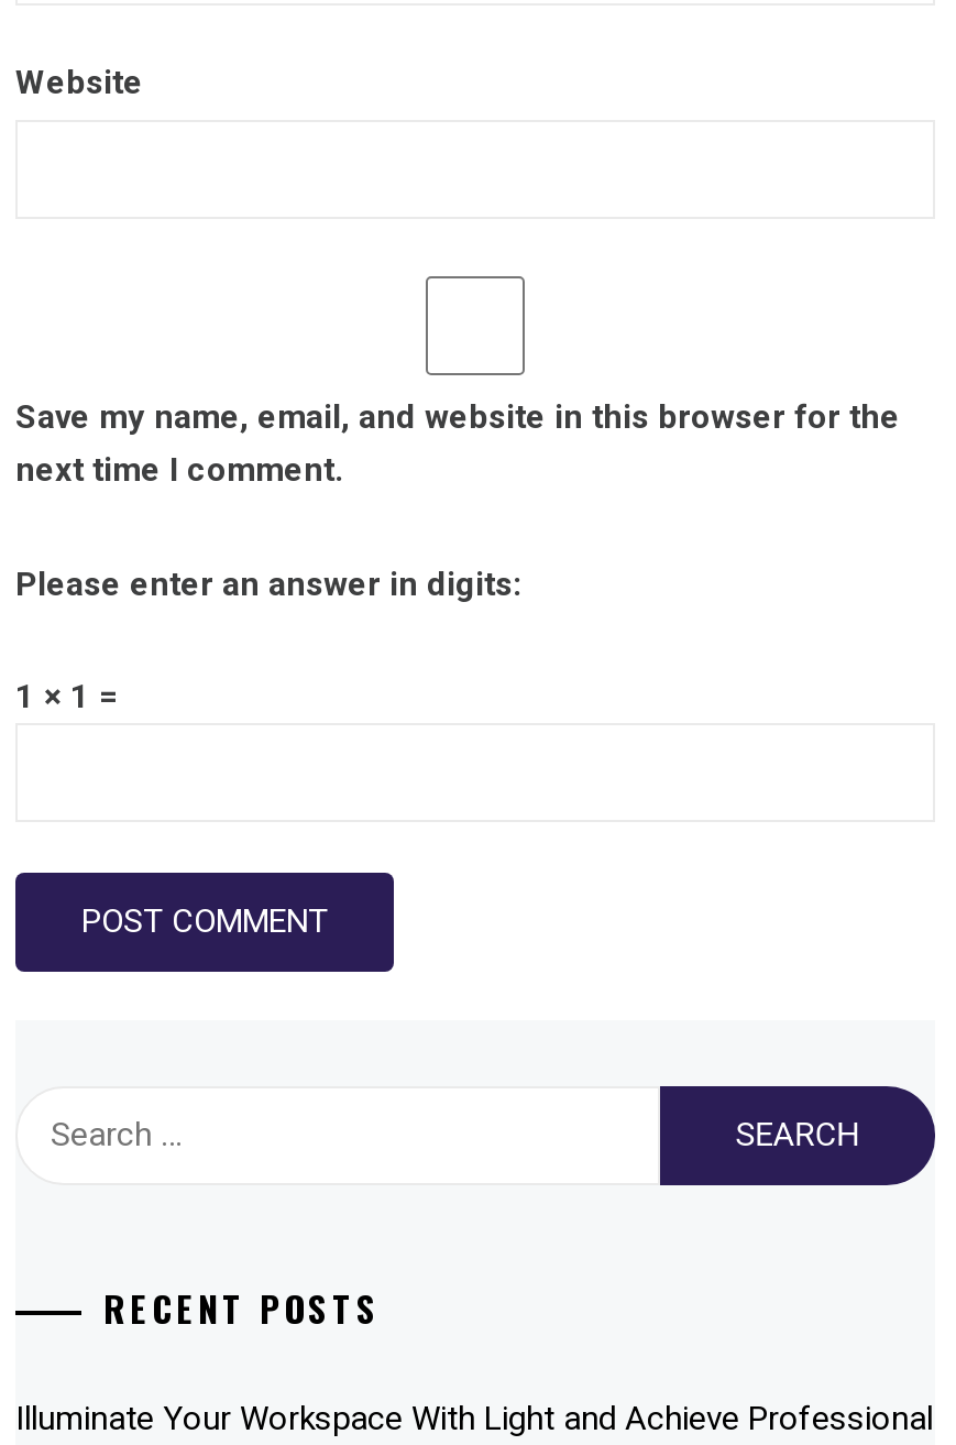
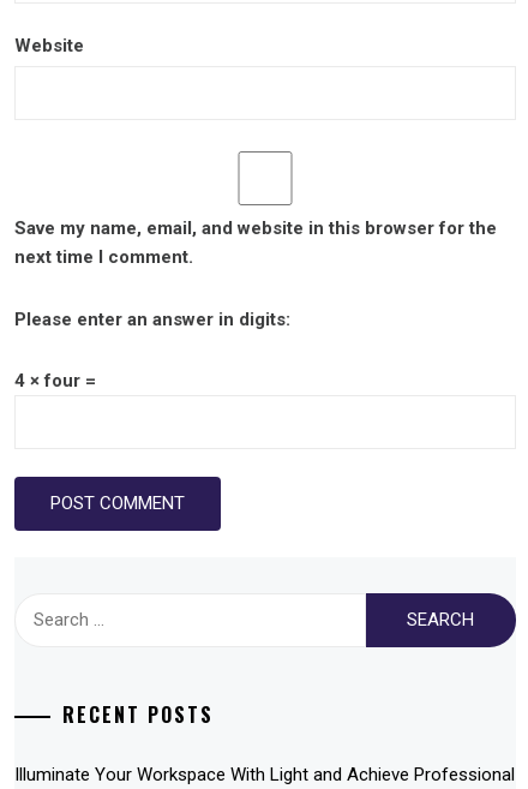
- 1 × 1 =
+ 4 × four =
